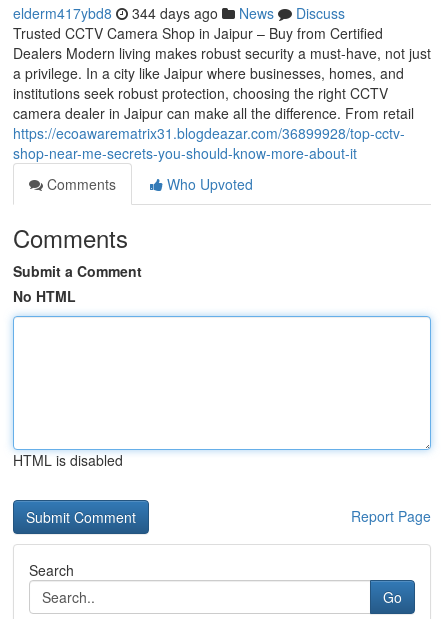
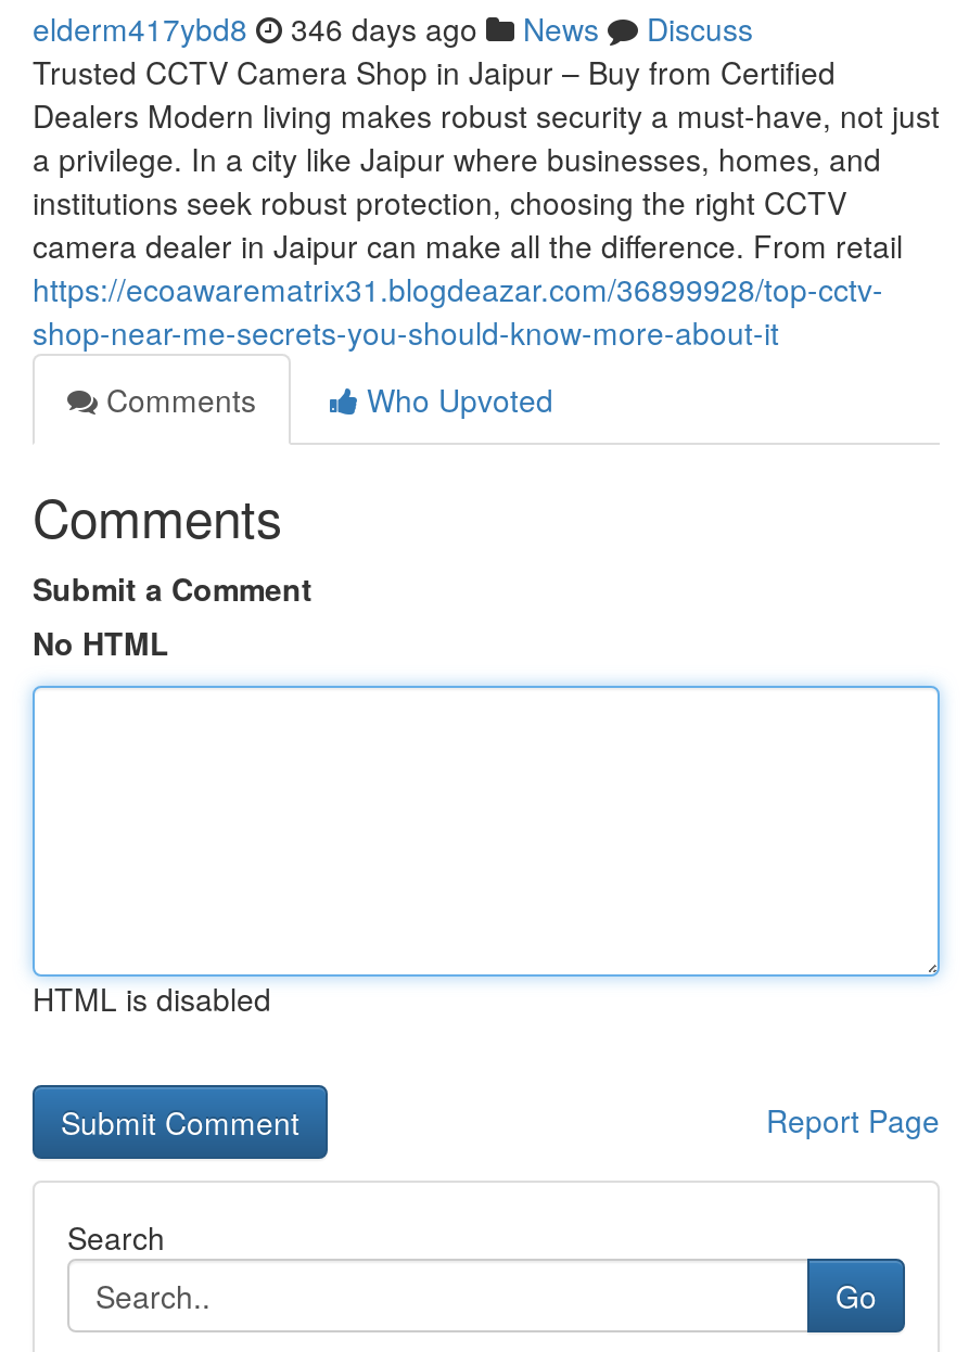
- elderm417ybd8 344 days ago News Discuss
+ elderm417ybd8 346 days ago News Discuss
